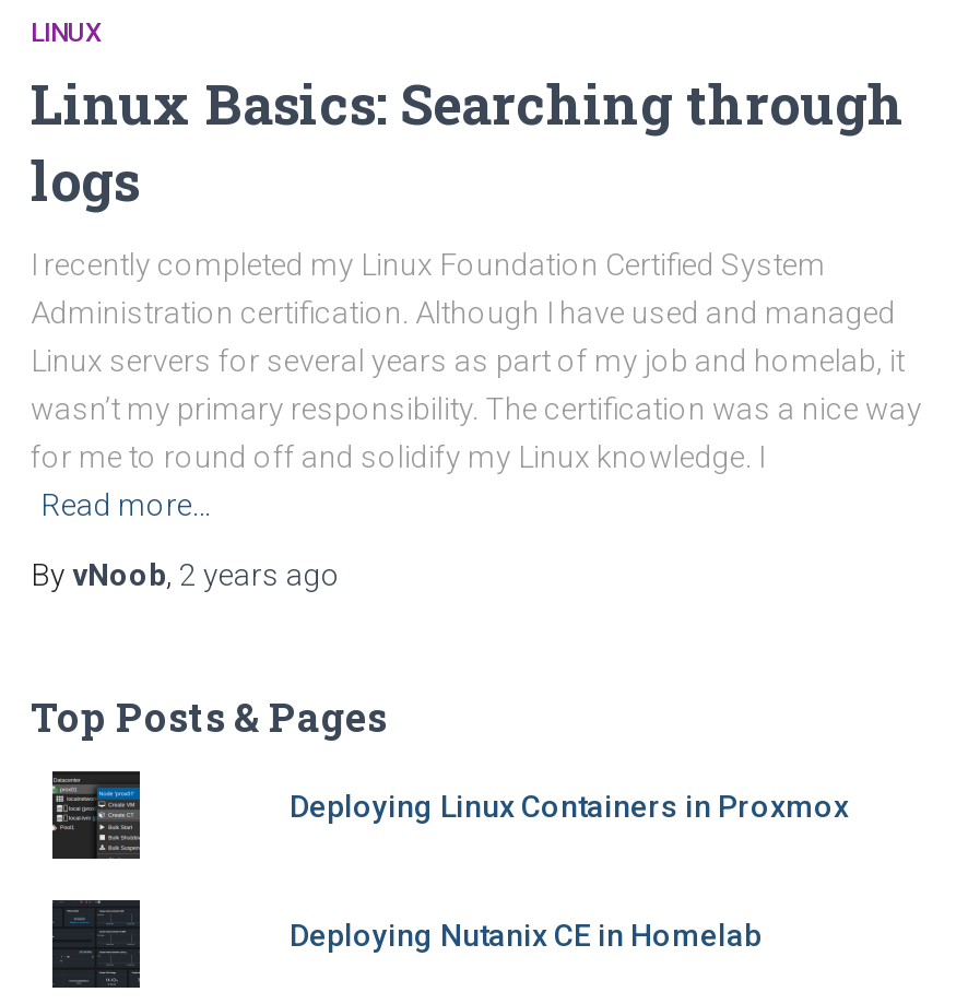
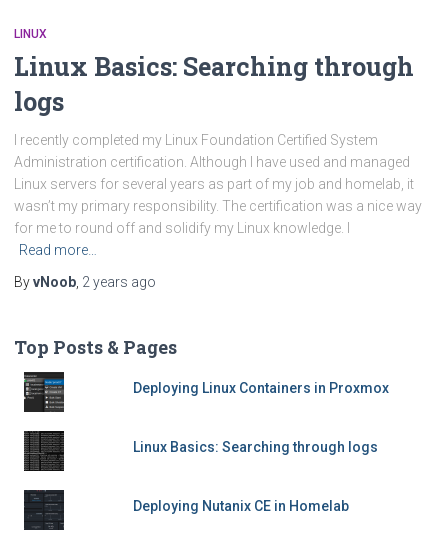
+ Linux Basics: Searching through logs
